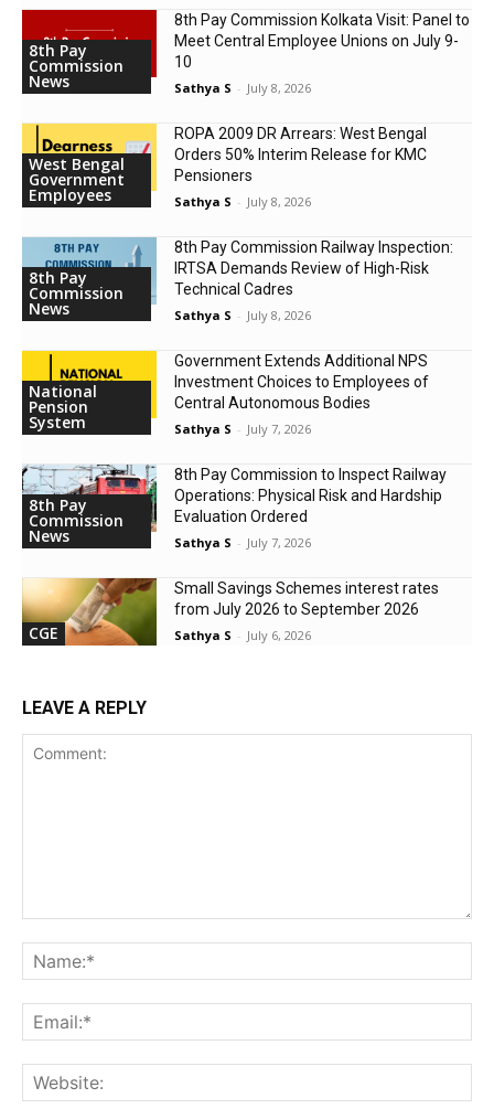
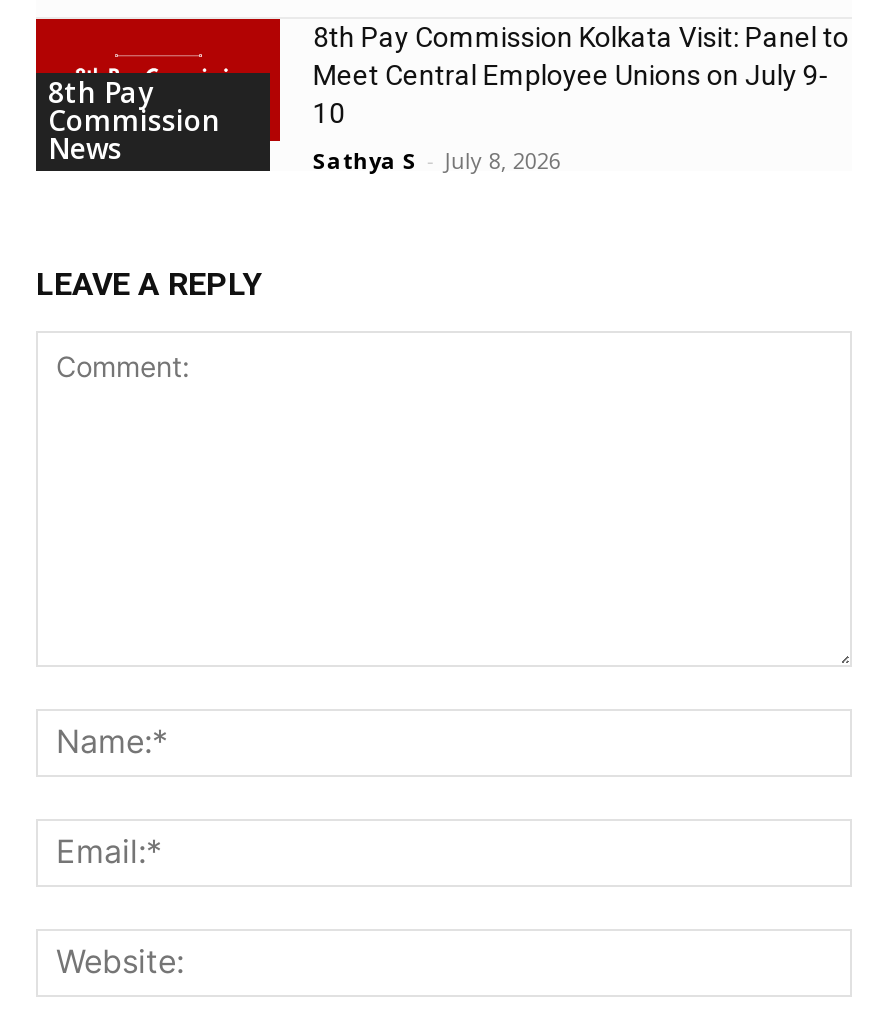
- [image]
- West Bengal
- Government
- Employees

- ROPA 2009 DR Arrears: West Bengal
- Orders 50% Interim Release for KMC
- Pensioners
- Sathya S - July 8, 2026

- [image]
- 8th Pay
- Commission
- News

- 8th Pay Commission Railway Inspection:
- IRTSA Demands Review of High-Risk
- Technical Cadres
- Sathya S - July 8, 2026

- [image]
- National
- Pension
- System

- Government Extends Additional NPS
- Investment Choices to Employees of
- Central Autonomous Bodies
- Sathya S - July 7, 2026

- [image]
- 8th Pay
- Commission
- News

- 8th Pay Commission to Inspect Railway
- Operations: Physical Risk and Hardship
- Evaluation Ordered
- Sathya S - July 7, 2026

- Small Savings Schemes interest rates
- from July 2026 to September 2026
- Sathya S - July 6, 2026

- CGE
